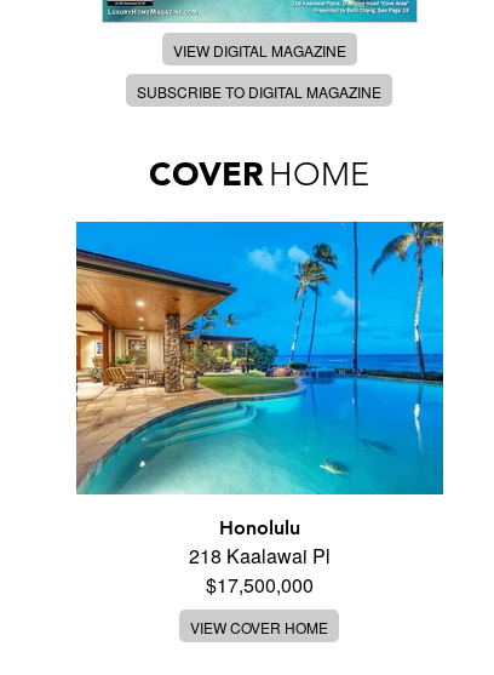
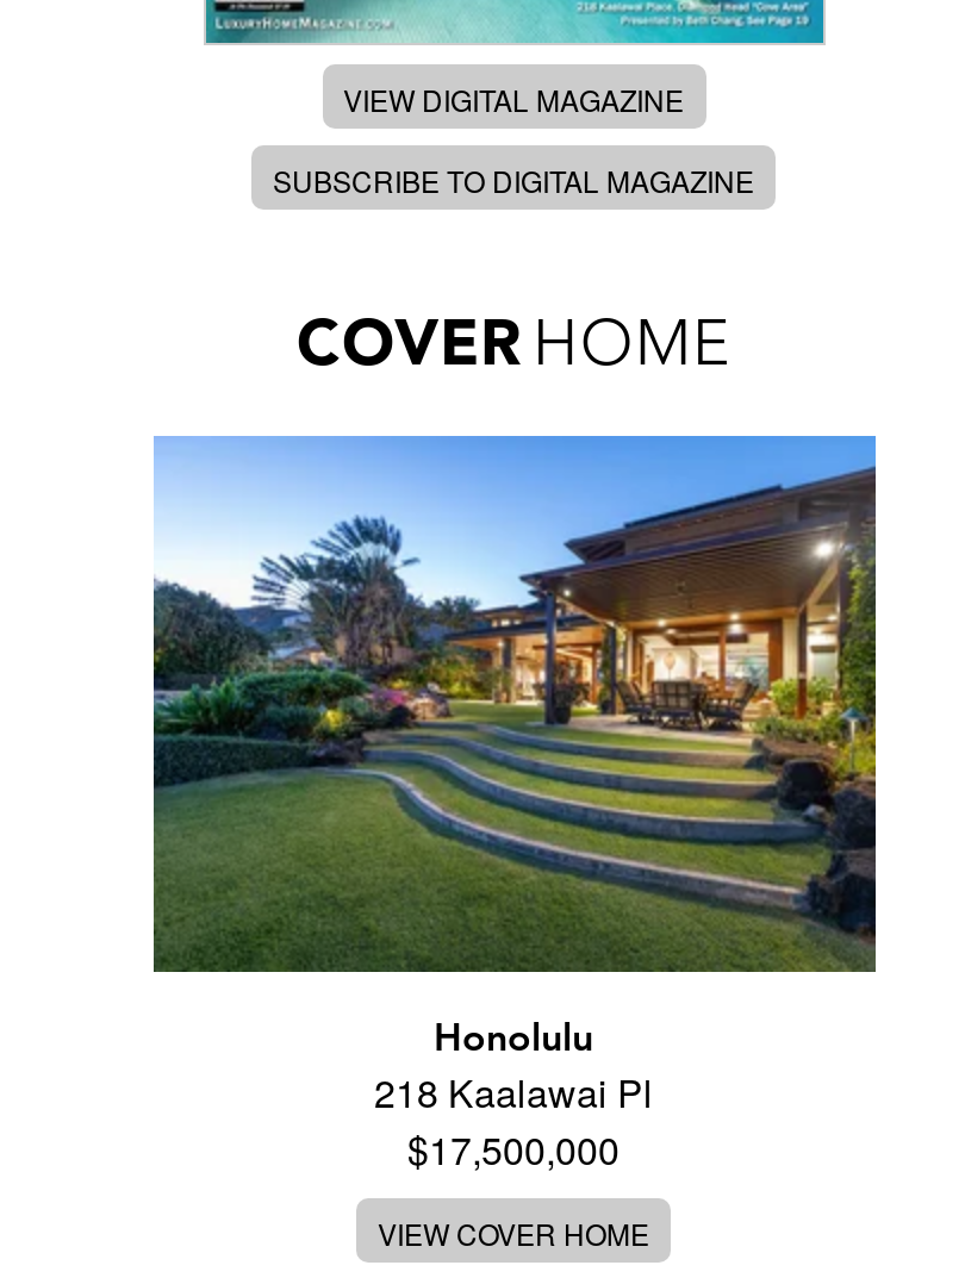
- [image]
+ [image]
